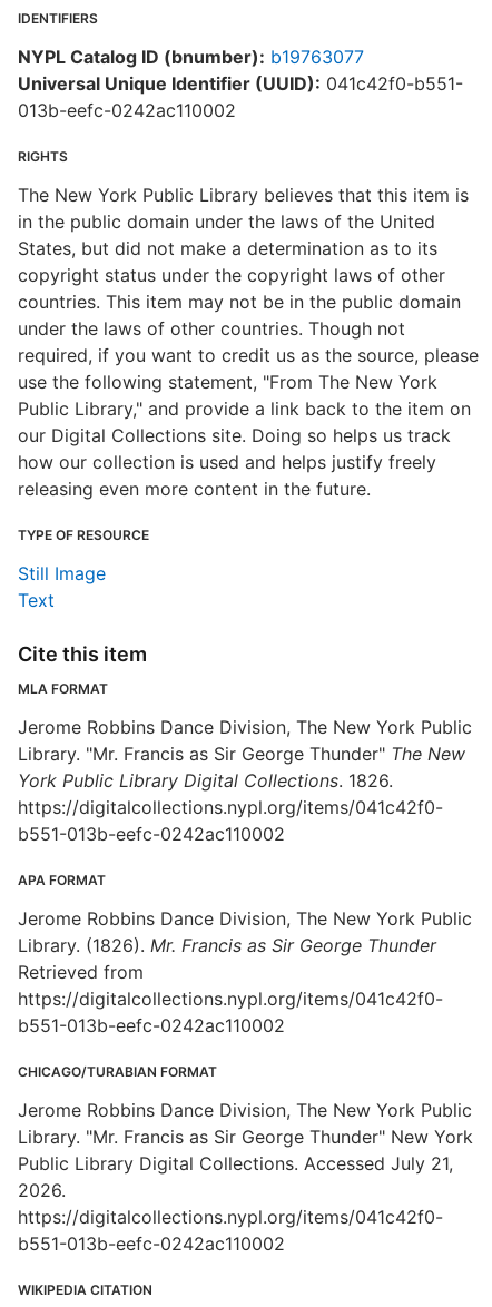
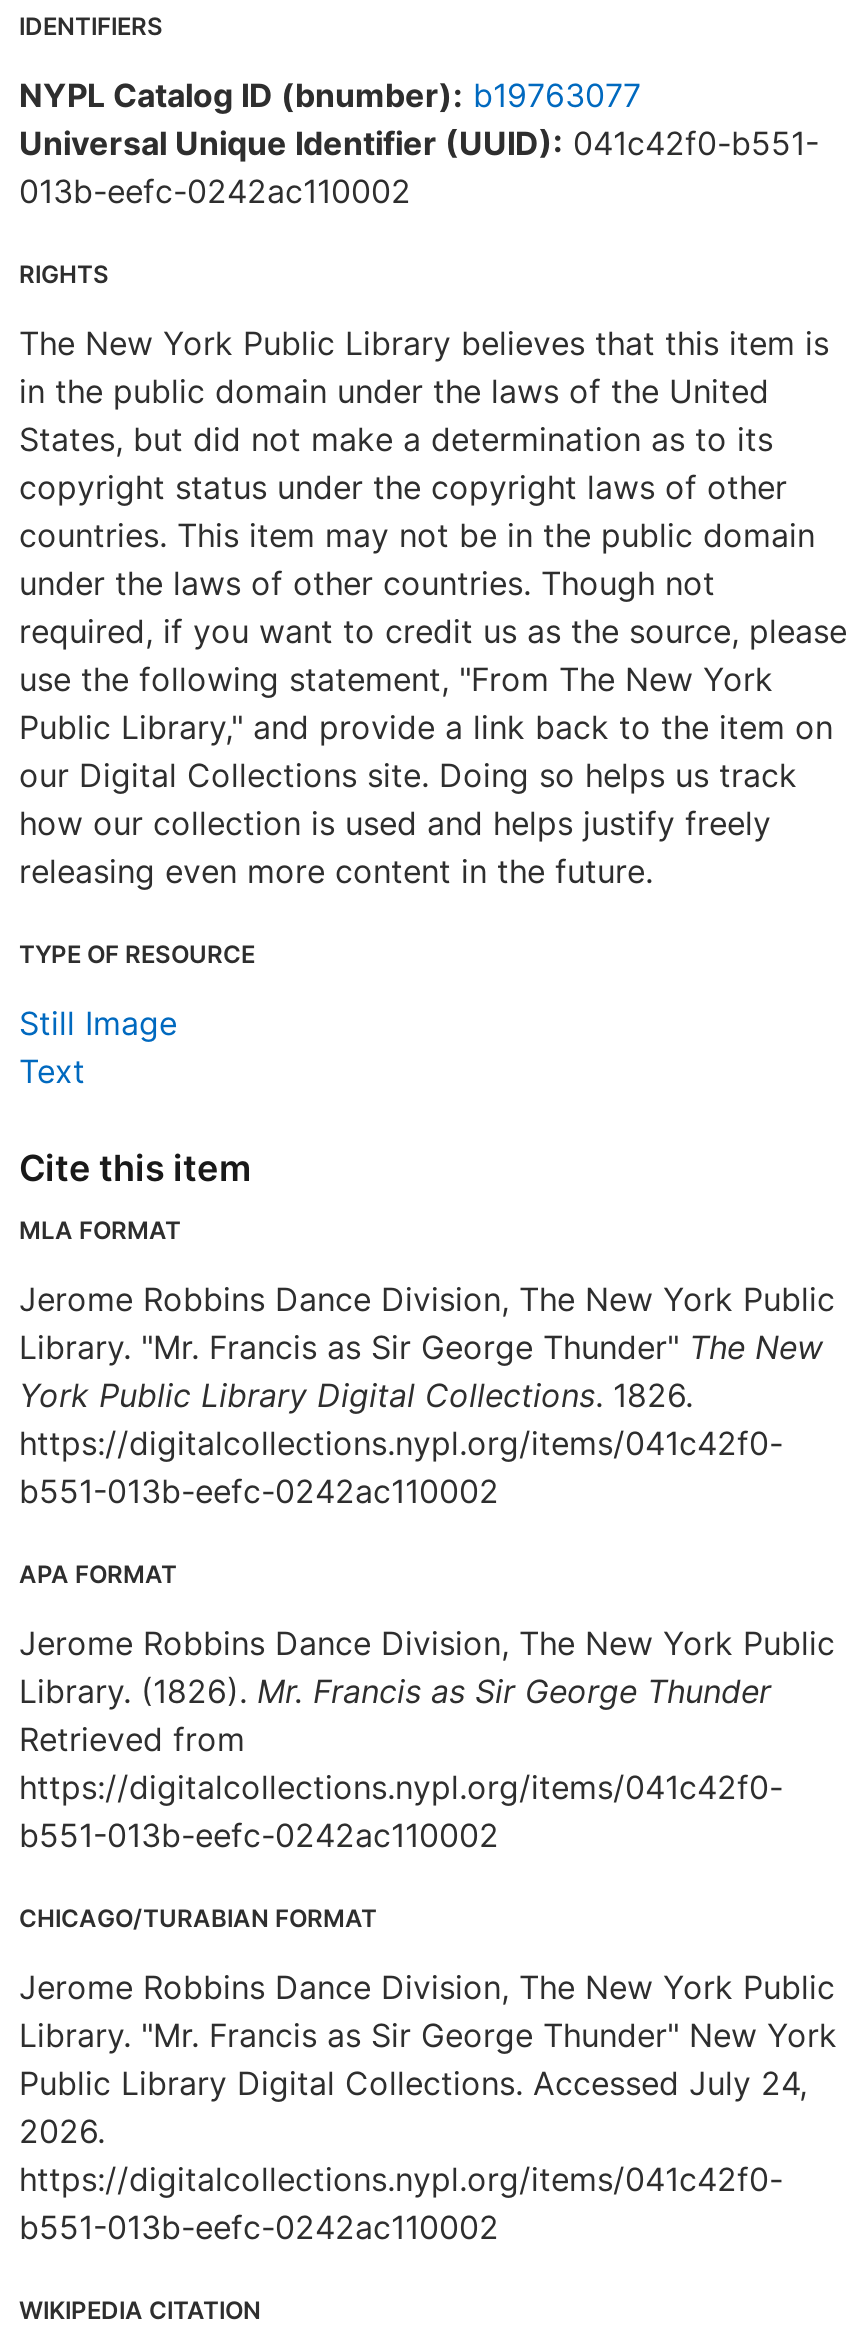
- Public Library Digital Collections. Accessed July 21,
+ Public Library Digital Collections. Accessed July 24,
